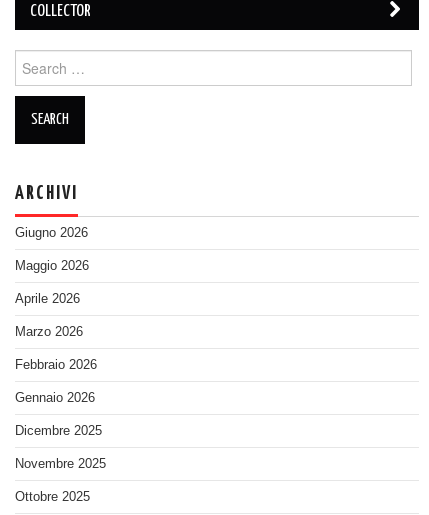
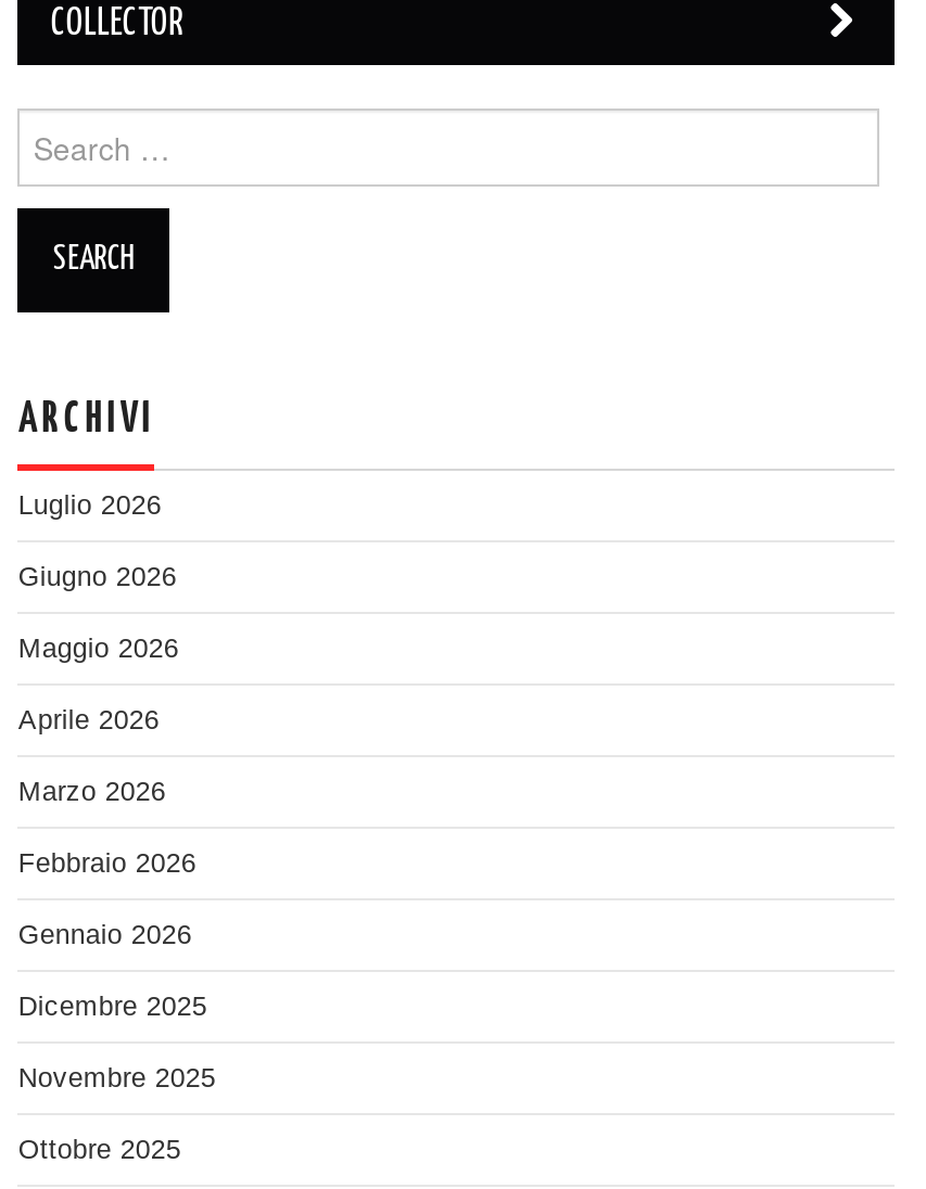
+ Luglio 2026
